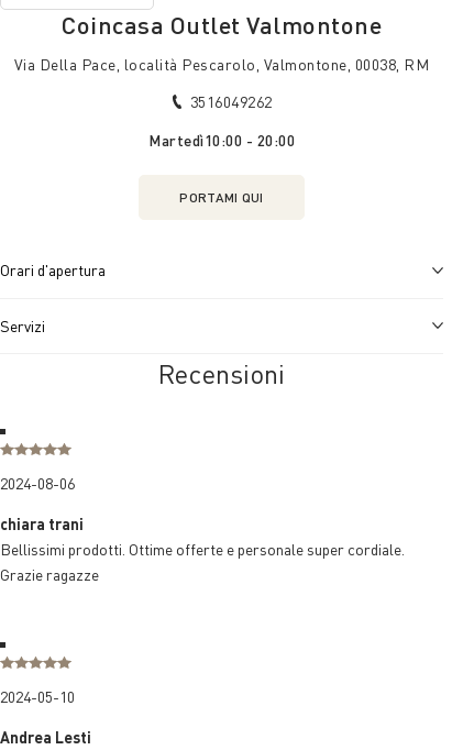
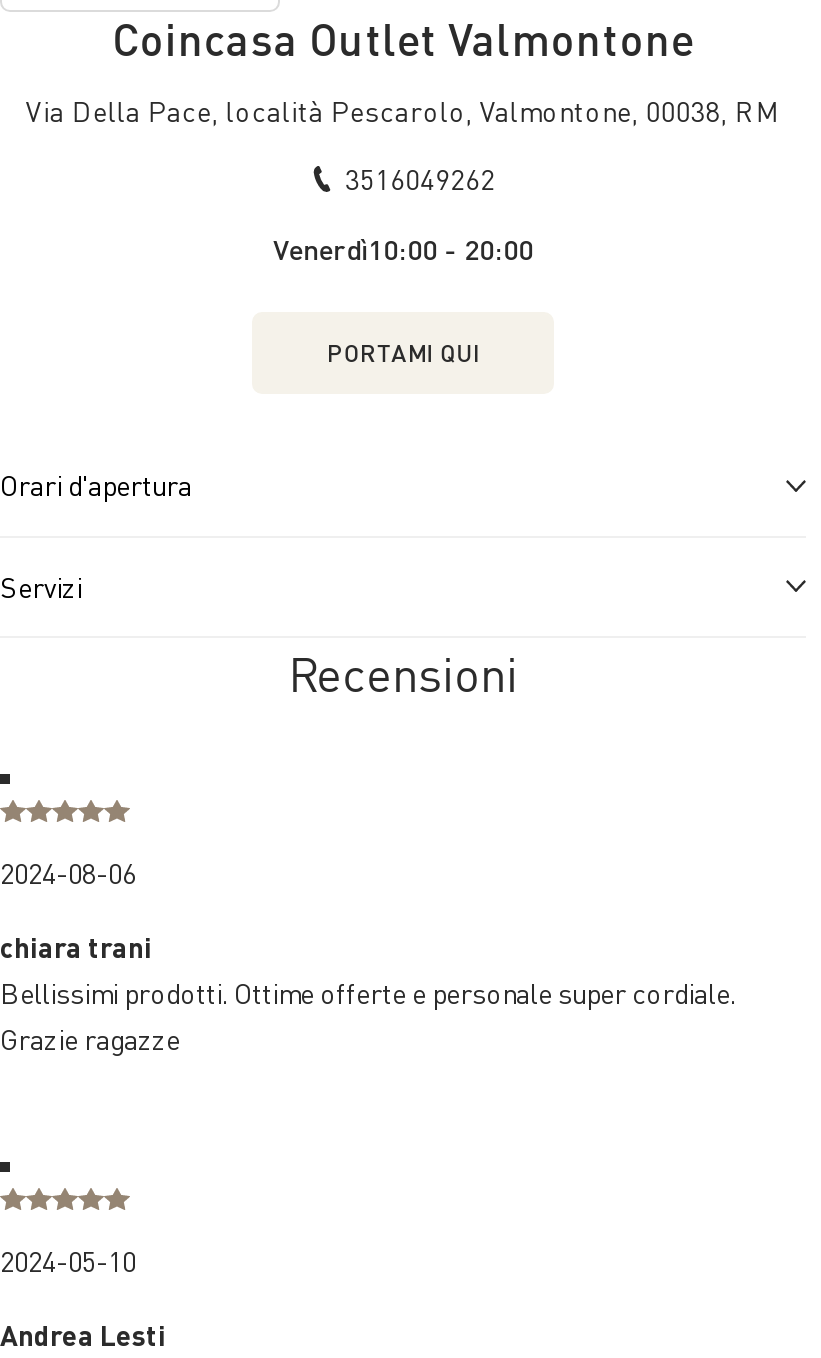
- Martedì10:00 - 20:00
+ Venerdì10:00 - 20:00
